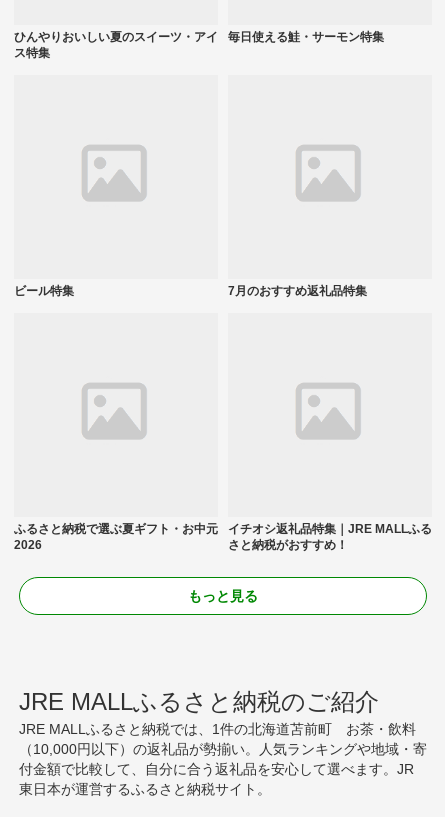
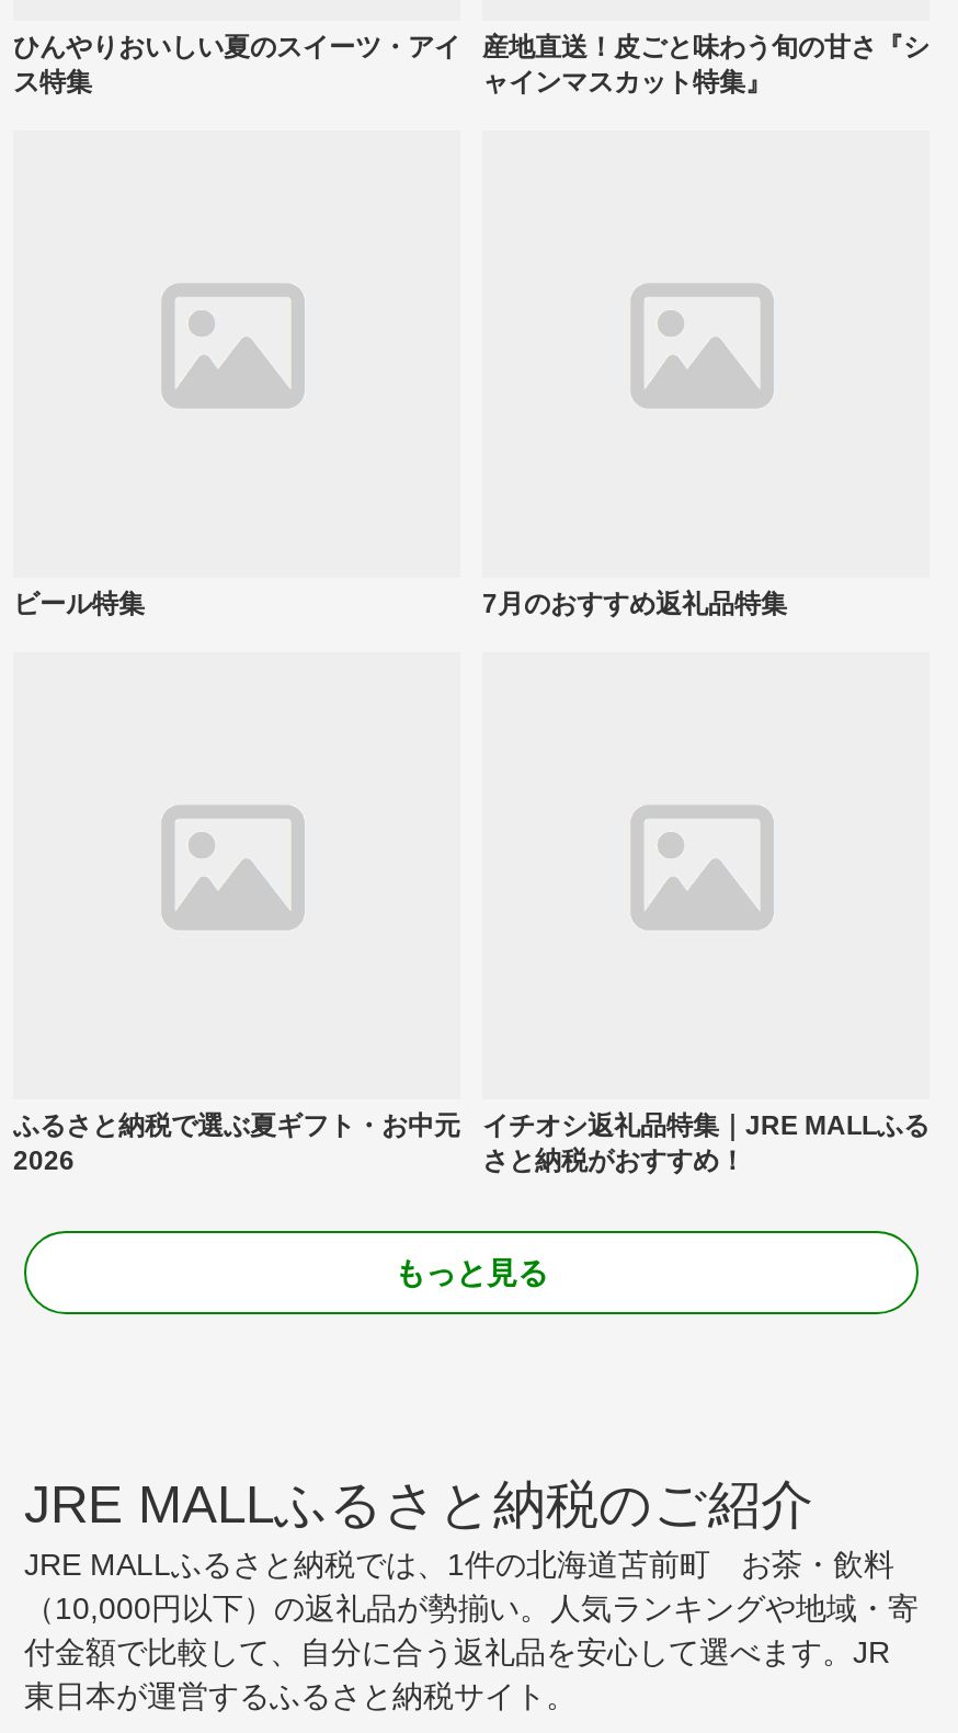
- 毎日使える鮭・サーモン特集
+ 産地直送！皮ごと味わう旬の甘さ『シ
+ ャインマスカット特集』
